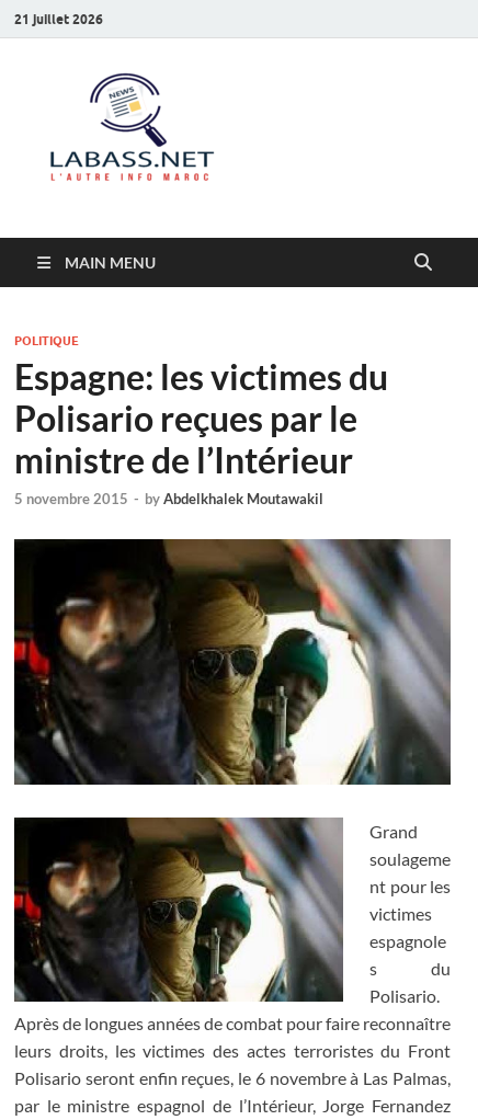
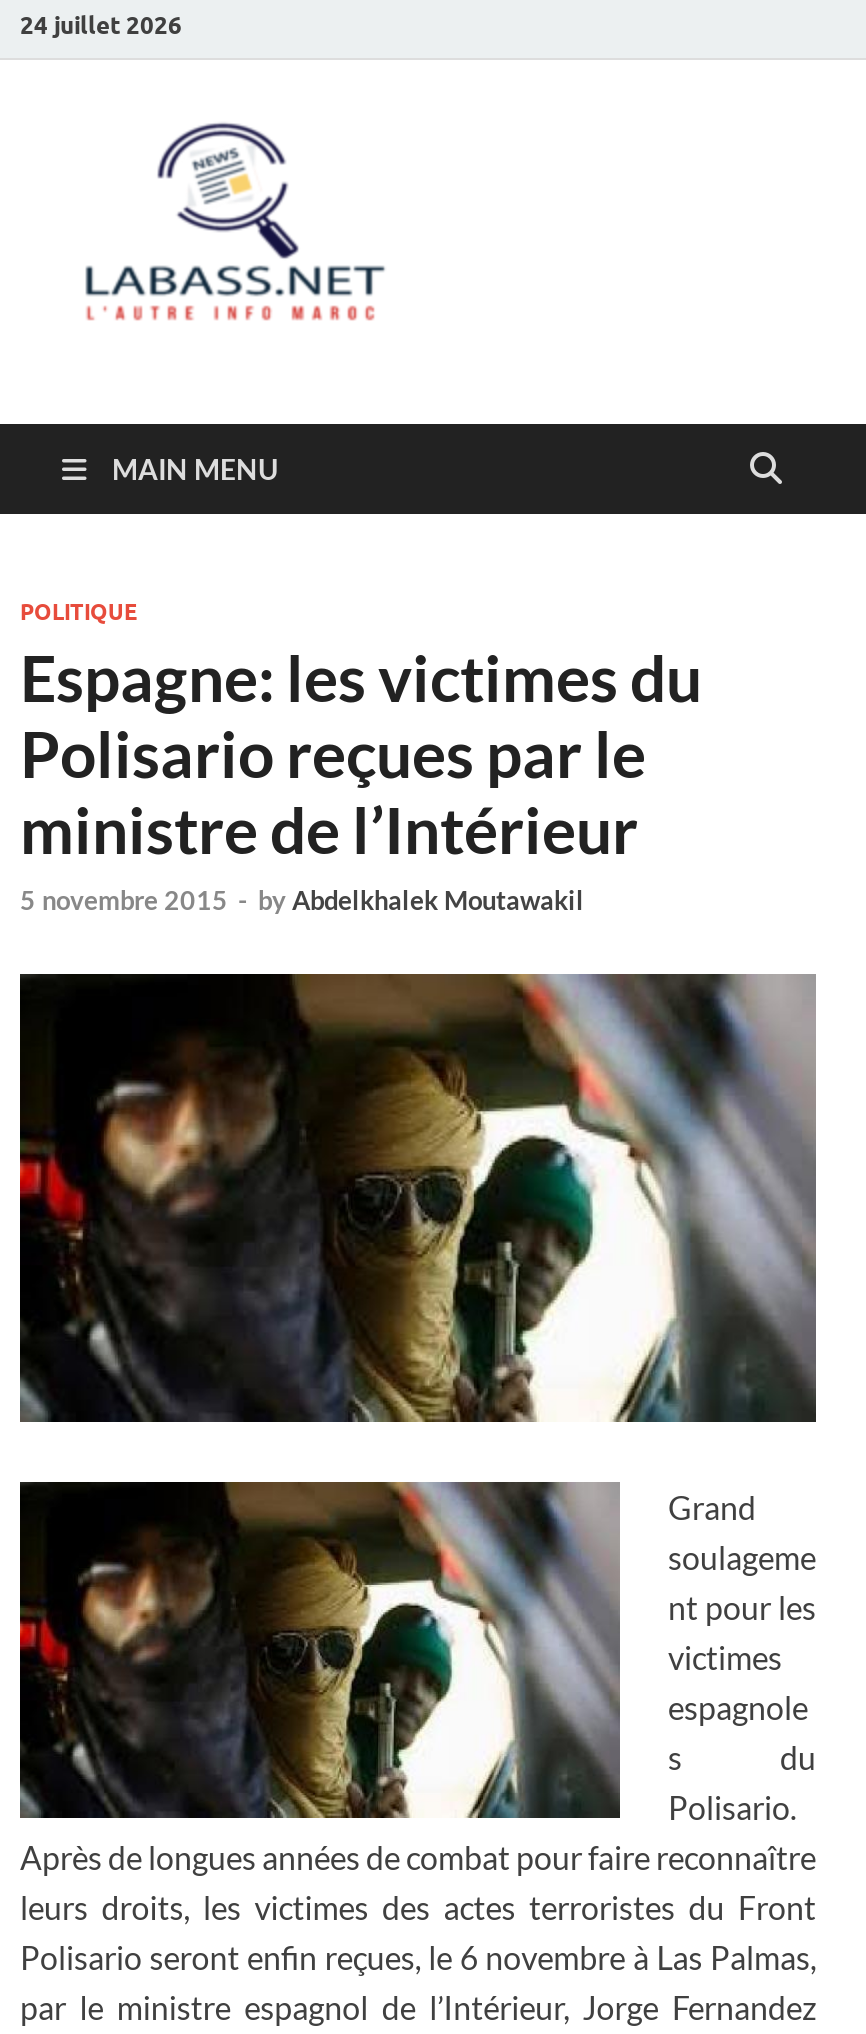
- 21 juillet 2026
+ 24 juillet 2026
